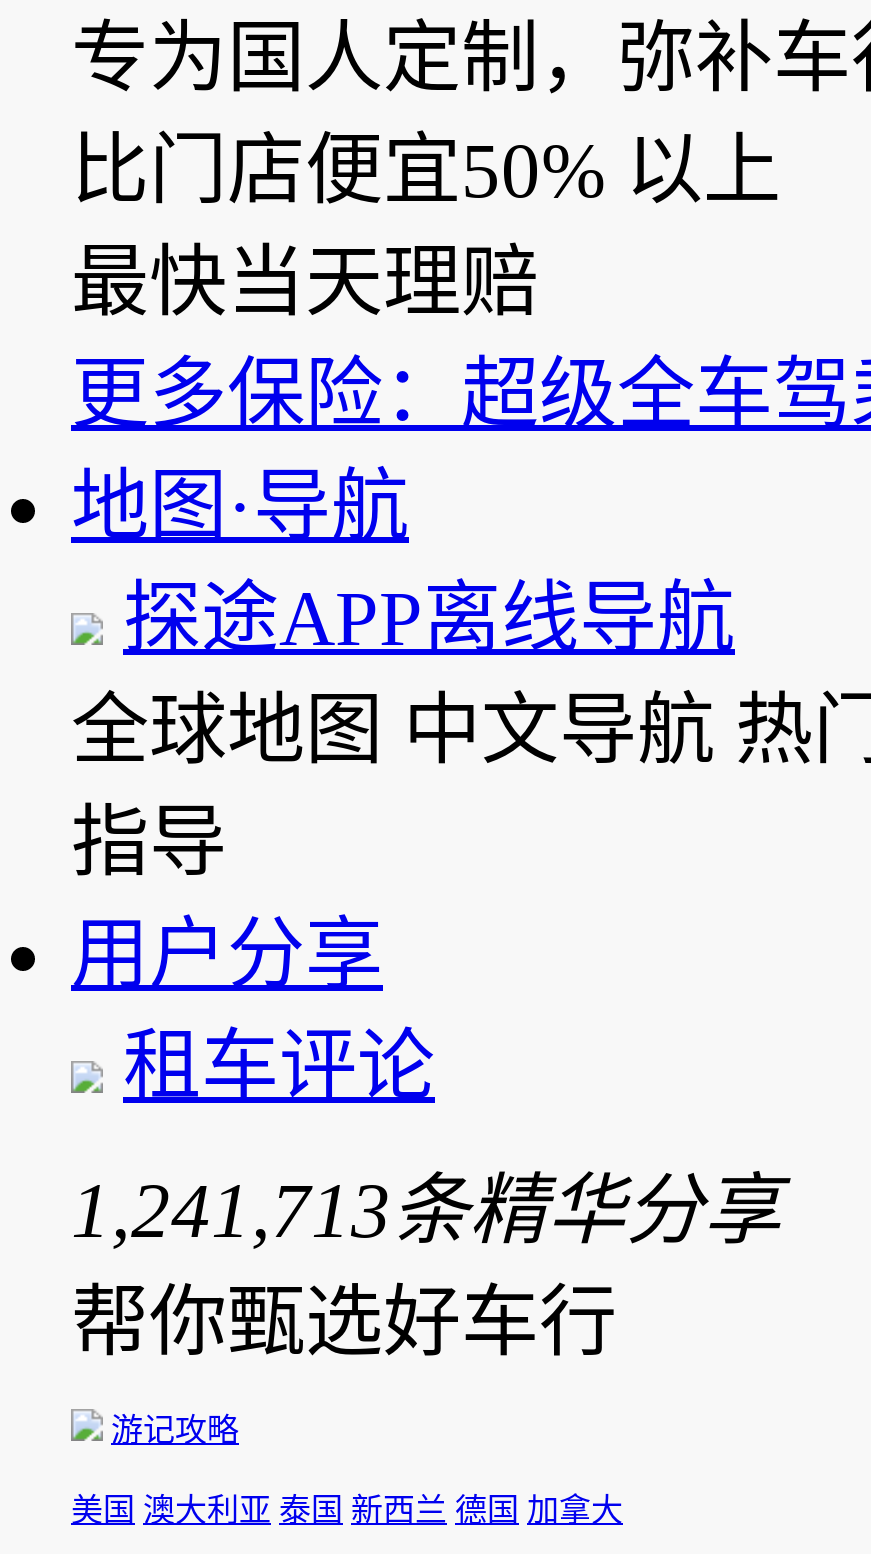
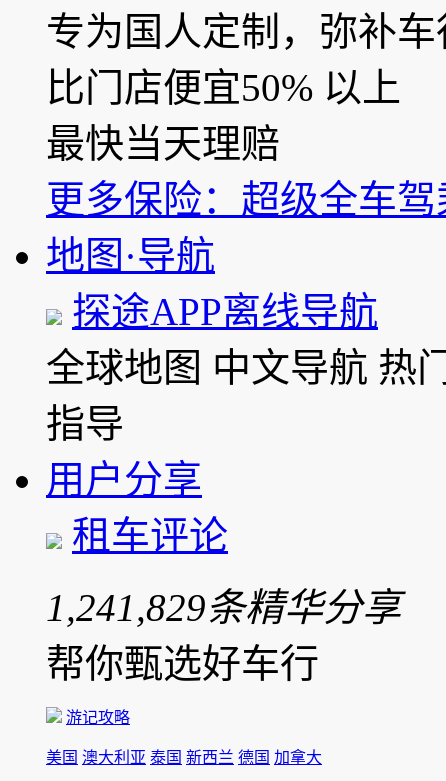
- 1,241,713条精华分享
+ 1,241,829条精华分享
